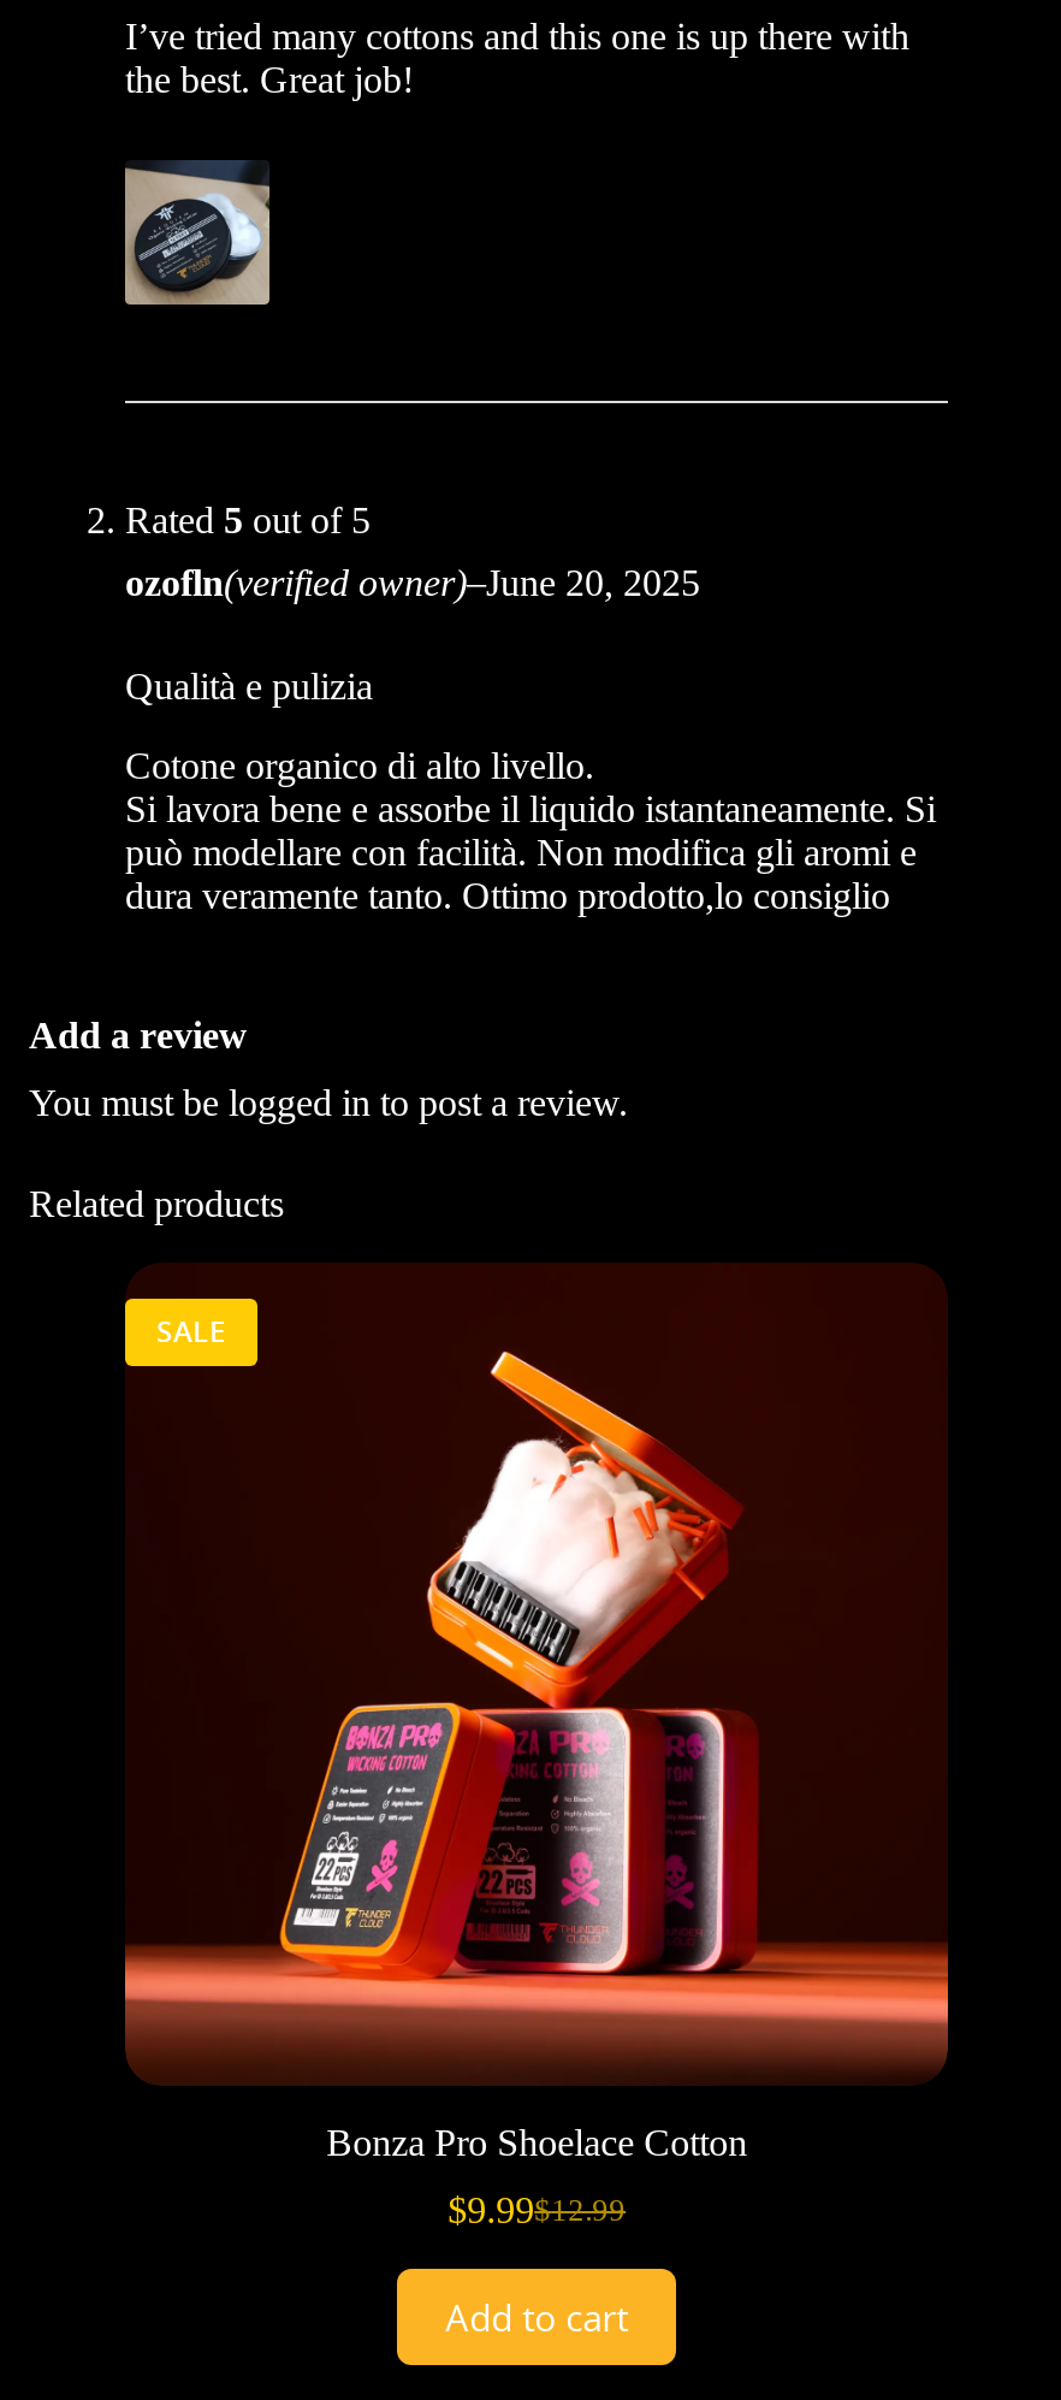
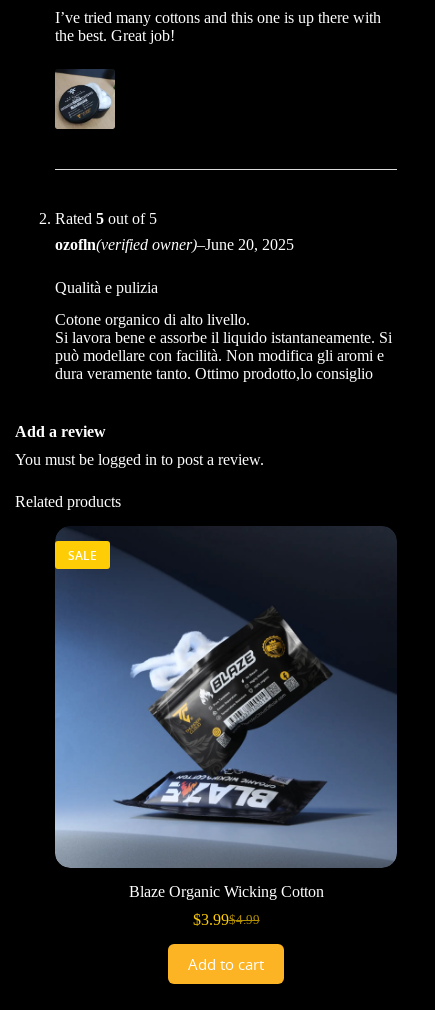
- [image]
- Bonza Pro Shoelace Cotton
+ [image]
+ Blaze Organic Wicking Cotton

- $9.99
+ $3.99

- $12.99
+ $4.99
